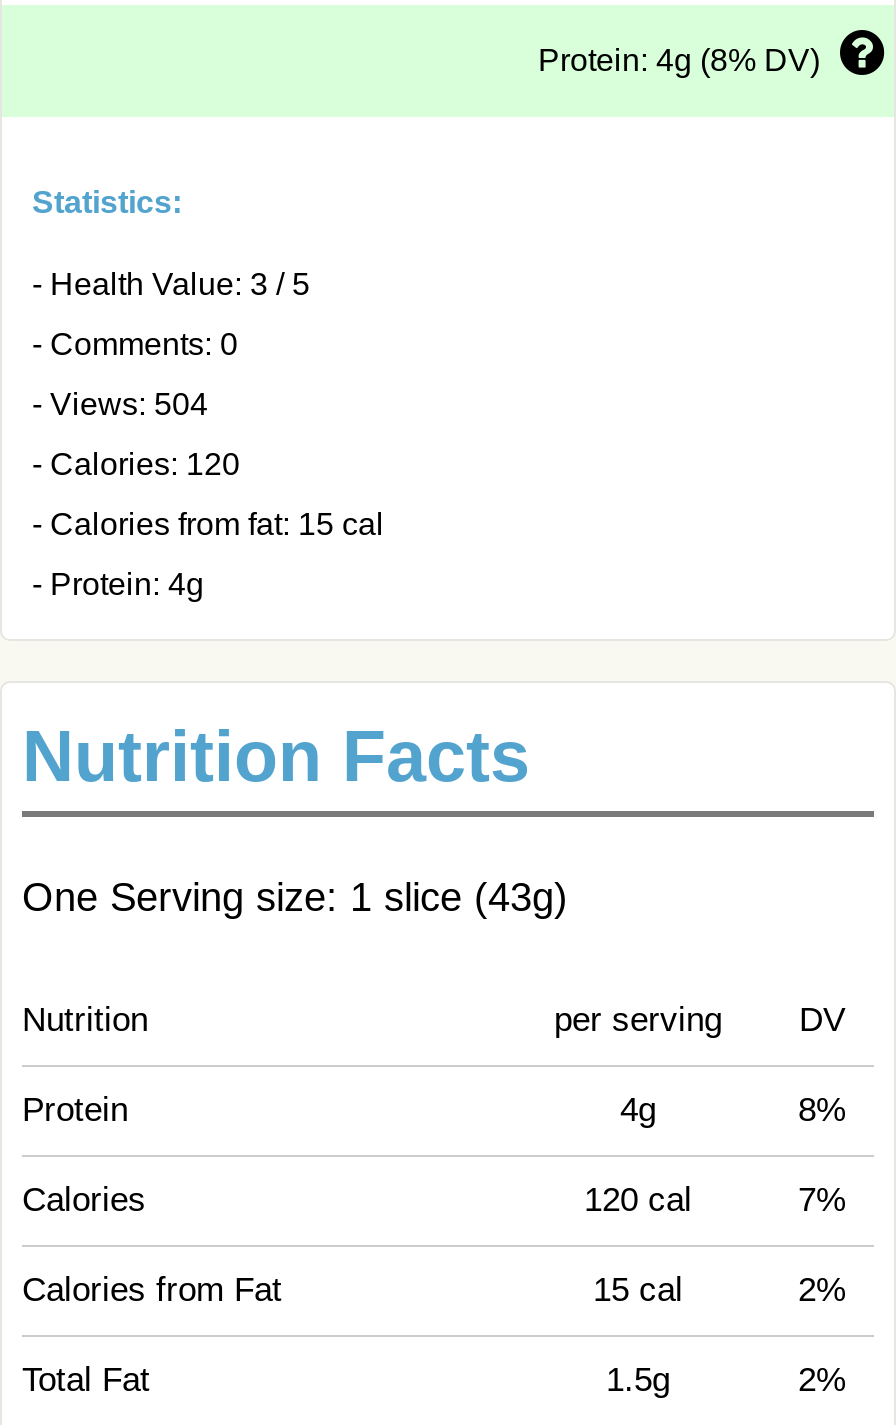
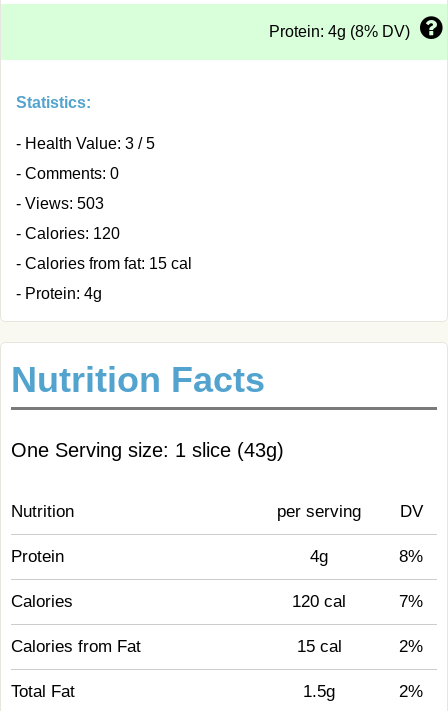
- - Views: 504
+ - Views: 503
